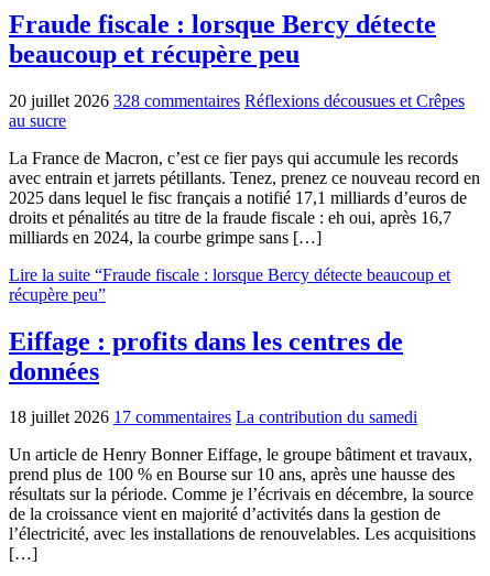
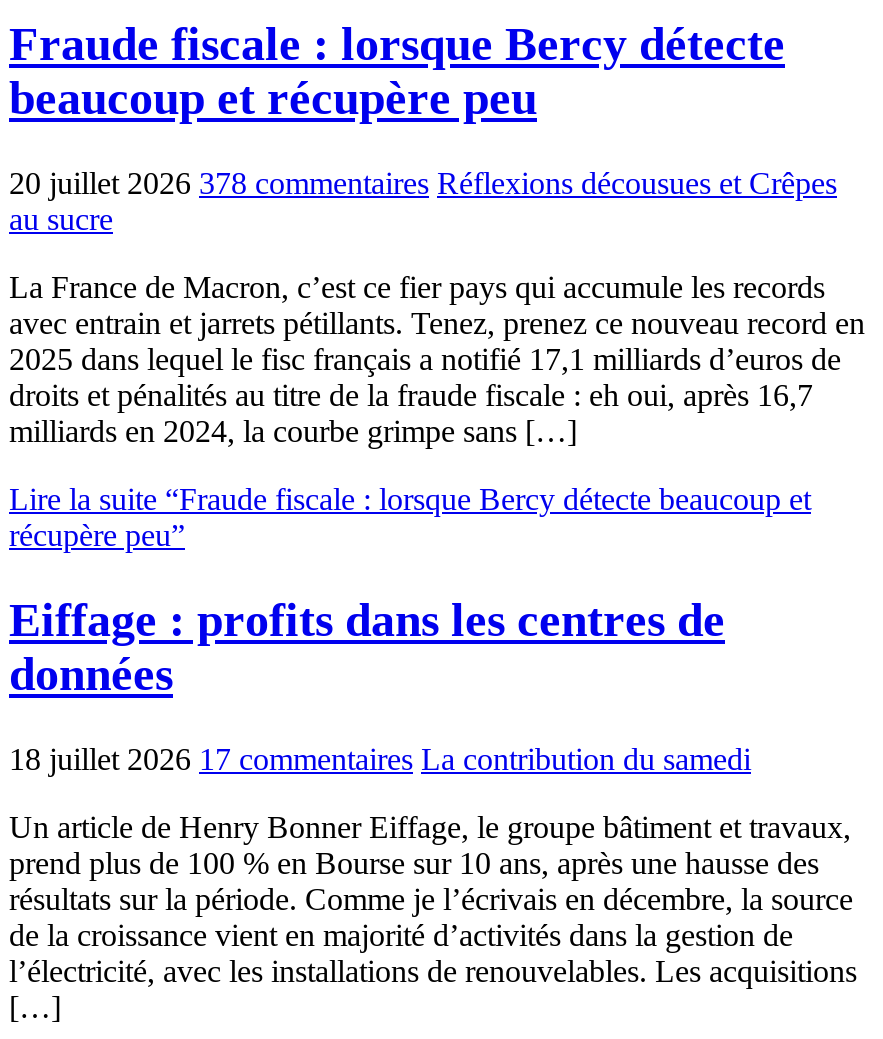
- 20 juillet 2026 328 commentaires Réflexions décousues et Crêpes
+ 20 juillet 2026 378 commentaires Réflexions décousues et Crêpes
